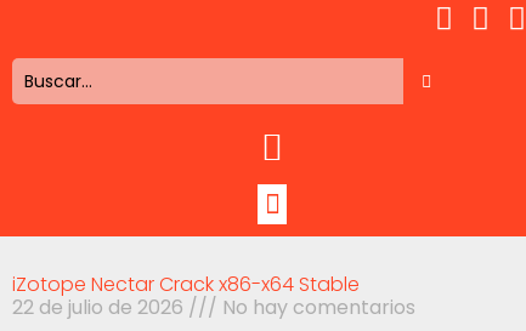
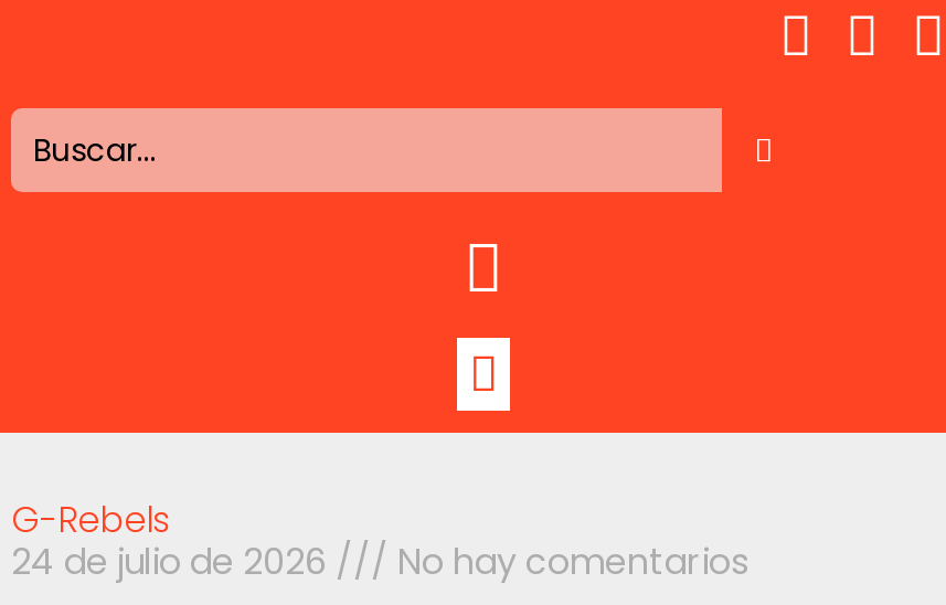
- iZotope Nectar Crack x86-x64 Stable
- 22 de julio de 2026
+ G-Rebels
+ 24 de julio de 2026
